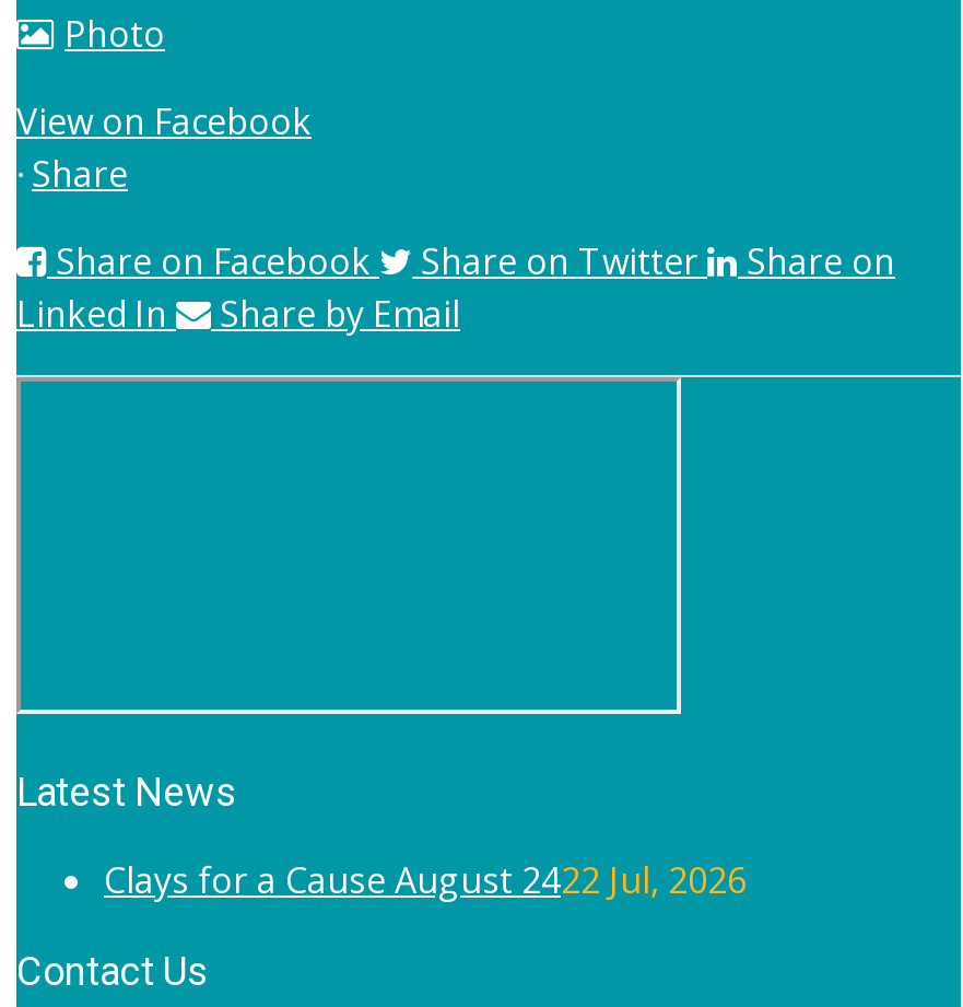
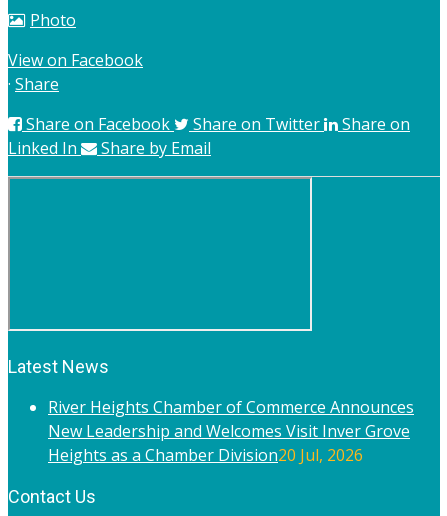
- Clays for a Cause August 2422 Jul, 2026
+ River Heights Chamber of Commerce Announces
+ New Leadership and Welcomes Visit Inver Grove
+ Heights as a Chamber Division20 Jul, 2026
